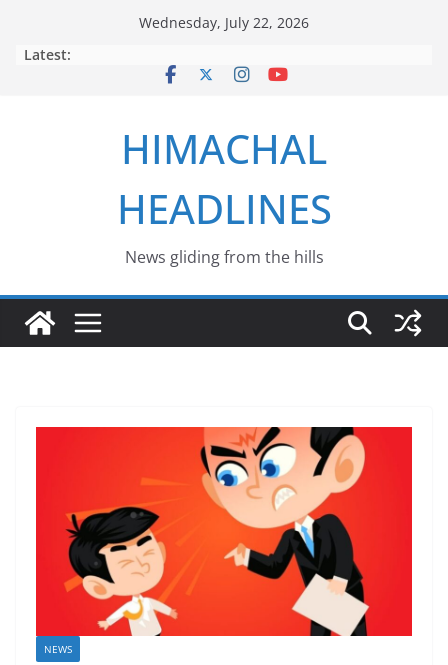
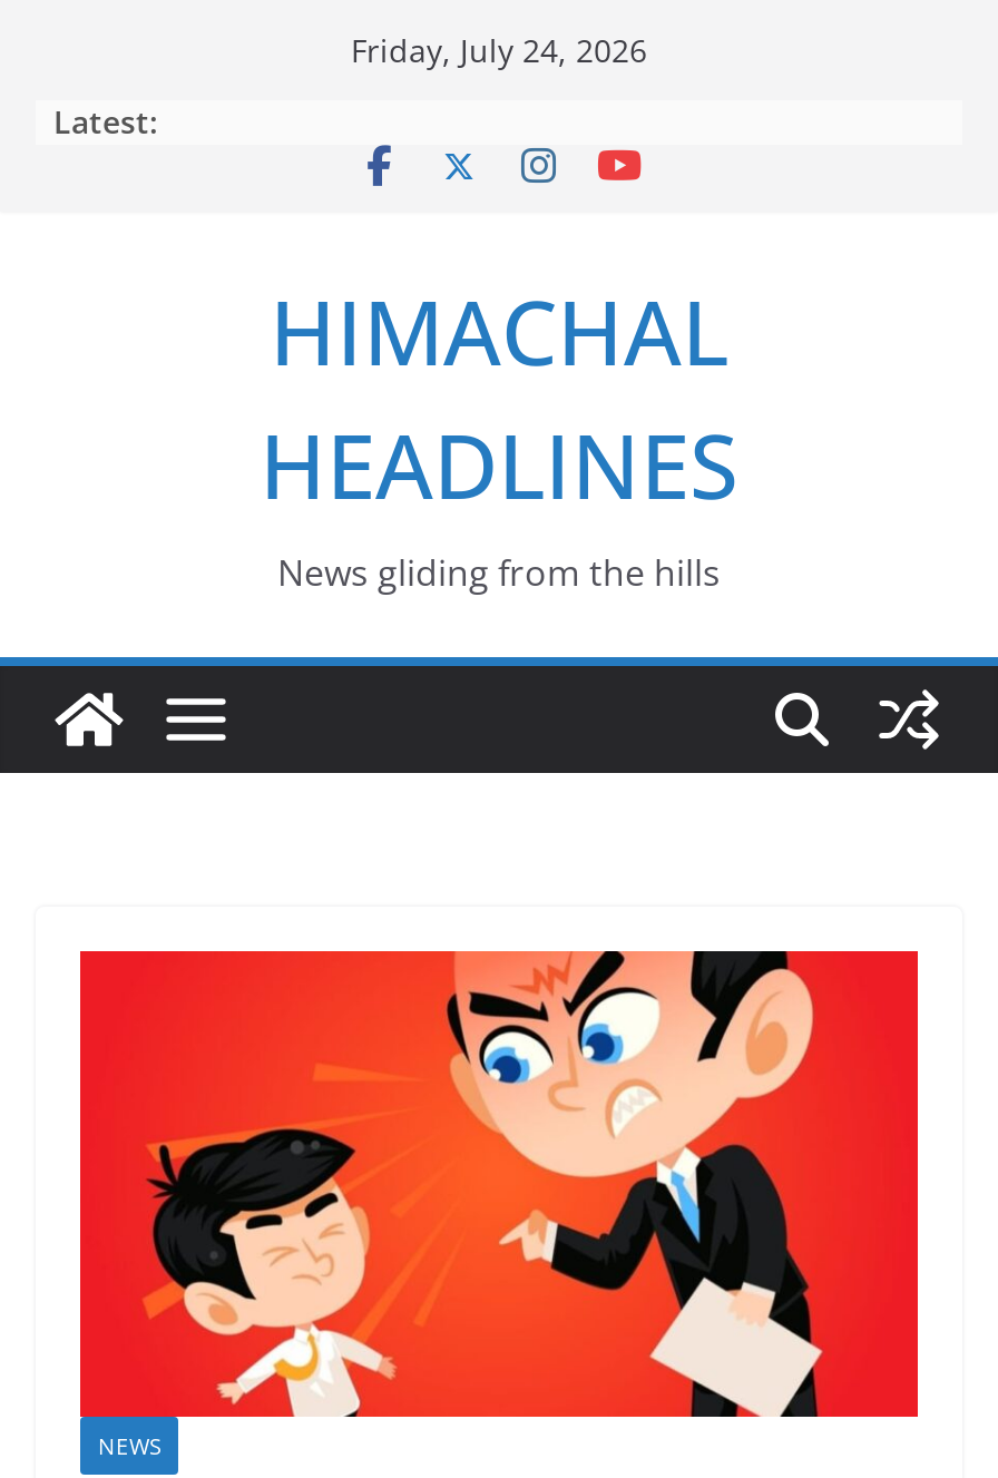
- Wednesday, July 22, 2026
+ Friday, July 24, 2026
